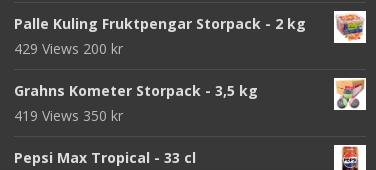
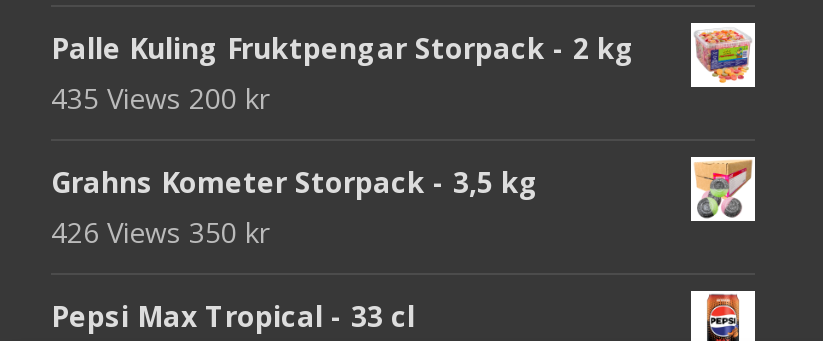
- 429 Views 200 kr
+ 435 Views 200 kr

- 419 Views 350 kr
+ 426 Views 350 kr
